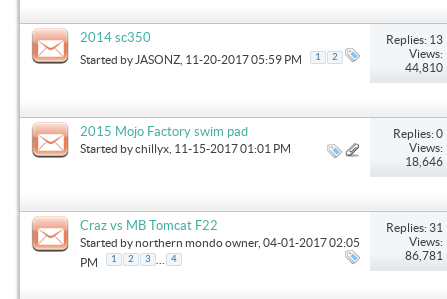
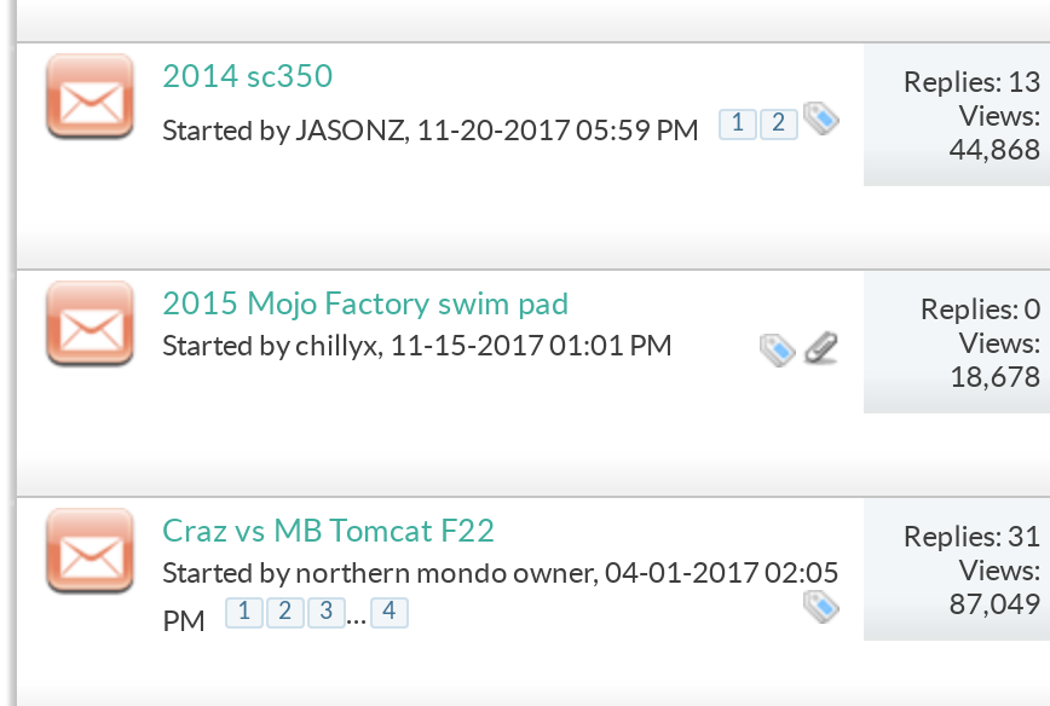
- 44,810
+ 44,868

- 18,646
+ 18,678

- 86,781
+ 87,049
